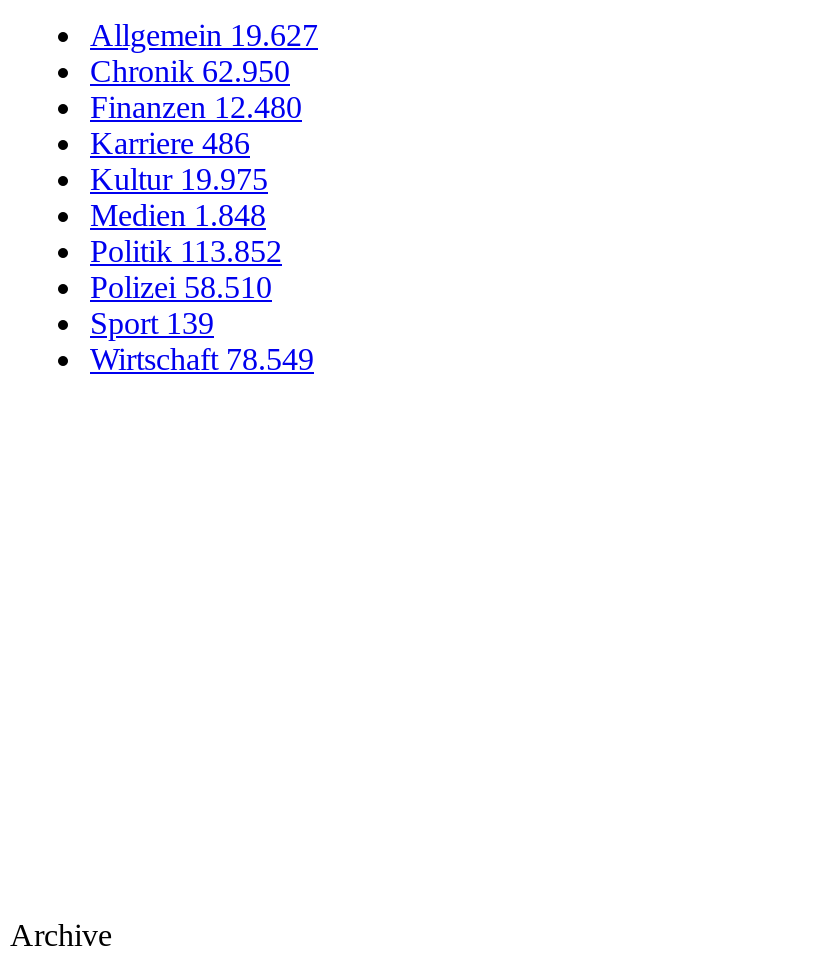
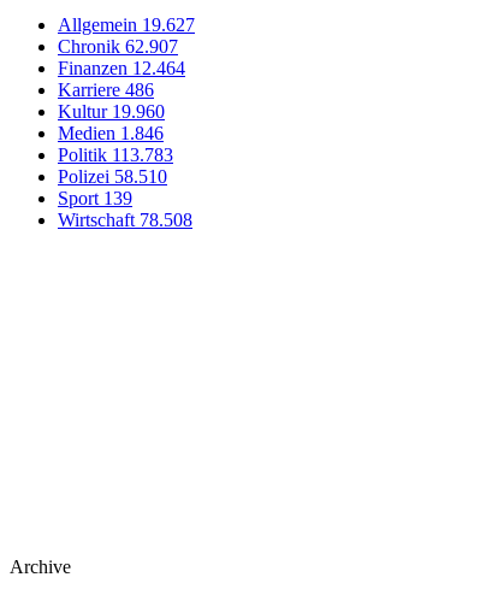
- Chronik 62.950
+ Chronik 62.907

- Finanzen 12.480
+ Finanzen 12.464

- Kultur 19.975
+ Kultur 19.960

- Medien 1.848
+ Medien 1.846

- Politik 113.852
+ Politik 113.783

- Wirtschaft 78.549
+ Wirtschaft 78.508
